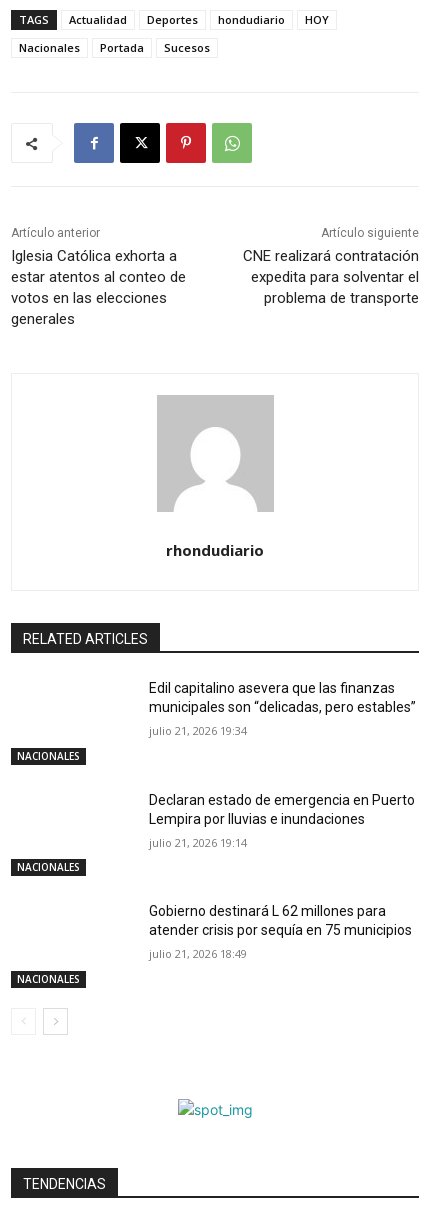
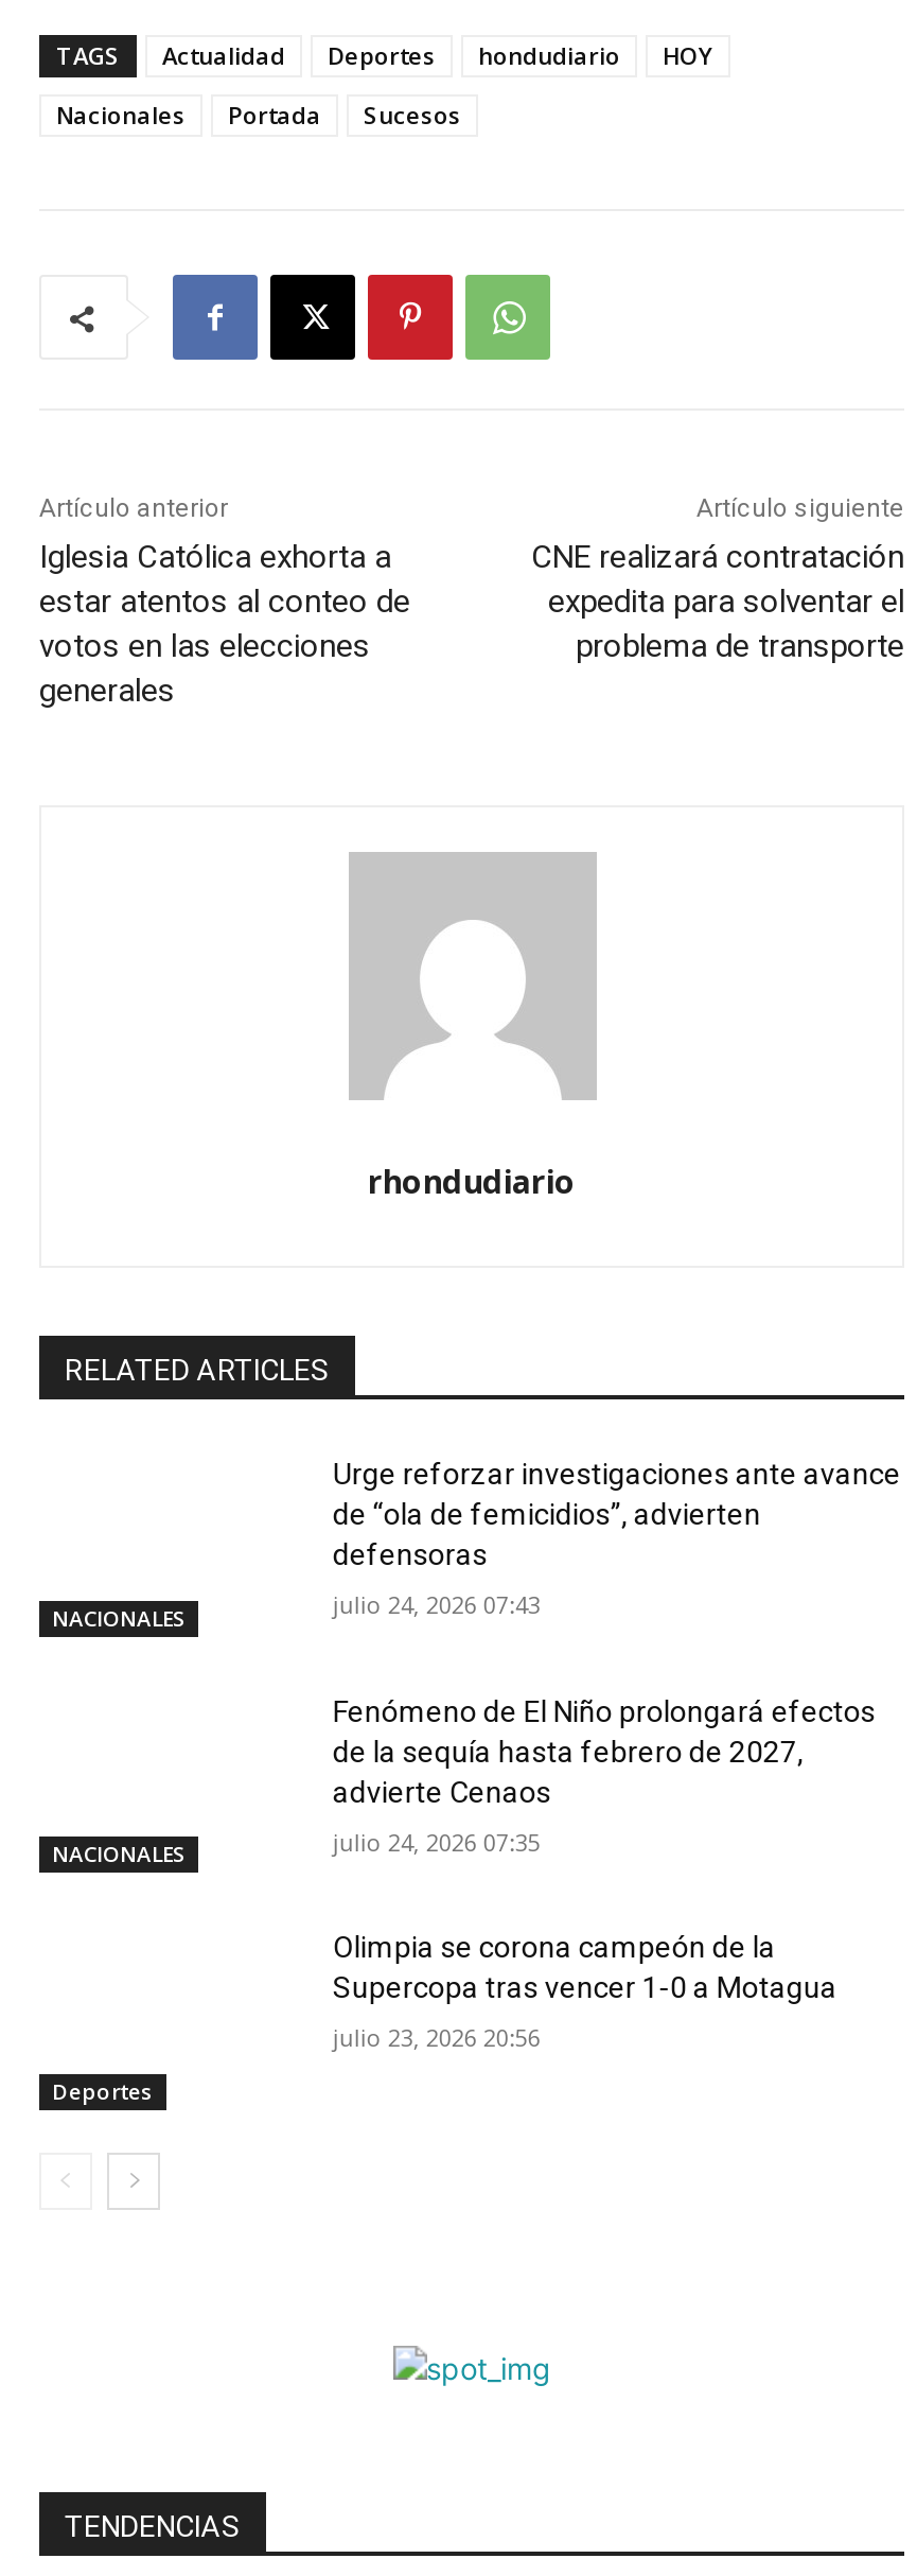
- Edil capitalino asevera que las finanzas
- municipales son “delicadas, pero estables”
+ Urge reforzar investigaciones ante avance
+ de “ola de femicidios”, advierten
+ defensoras

- julio 21, 2026 19:34
+ julio 24, 2026 07:43

- Declaran estado de emergencia en Puerto
- Lempira por lluvias e inundaciones
+ Fenómeno de El Niño prolongará efectos
+ de la sequía hasta febrero de 2027,
+ advierte Cenaos

- julio 21, 2026 19:14
+ julio 24, 2026 07:35

- Gobierno destinará L 62 millones para
- atender crisis por sequía en 75 municipios
+ Olimpia se corona campeón de la
+ Supercopa tras vencer 1-0 a Motagua

- julio 21, 2026 18:49
+ julio 23, 2026 20:56

- NACIONALES
+ Deportes
